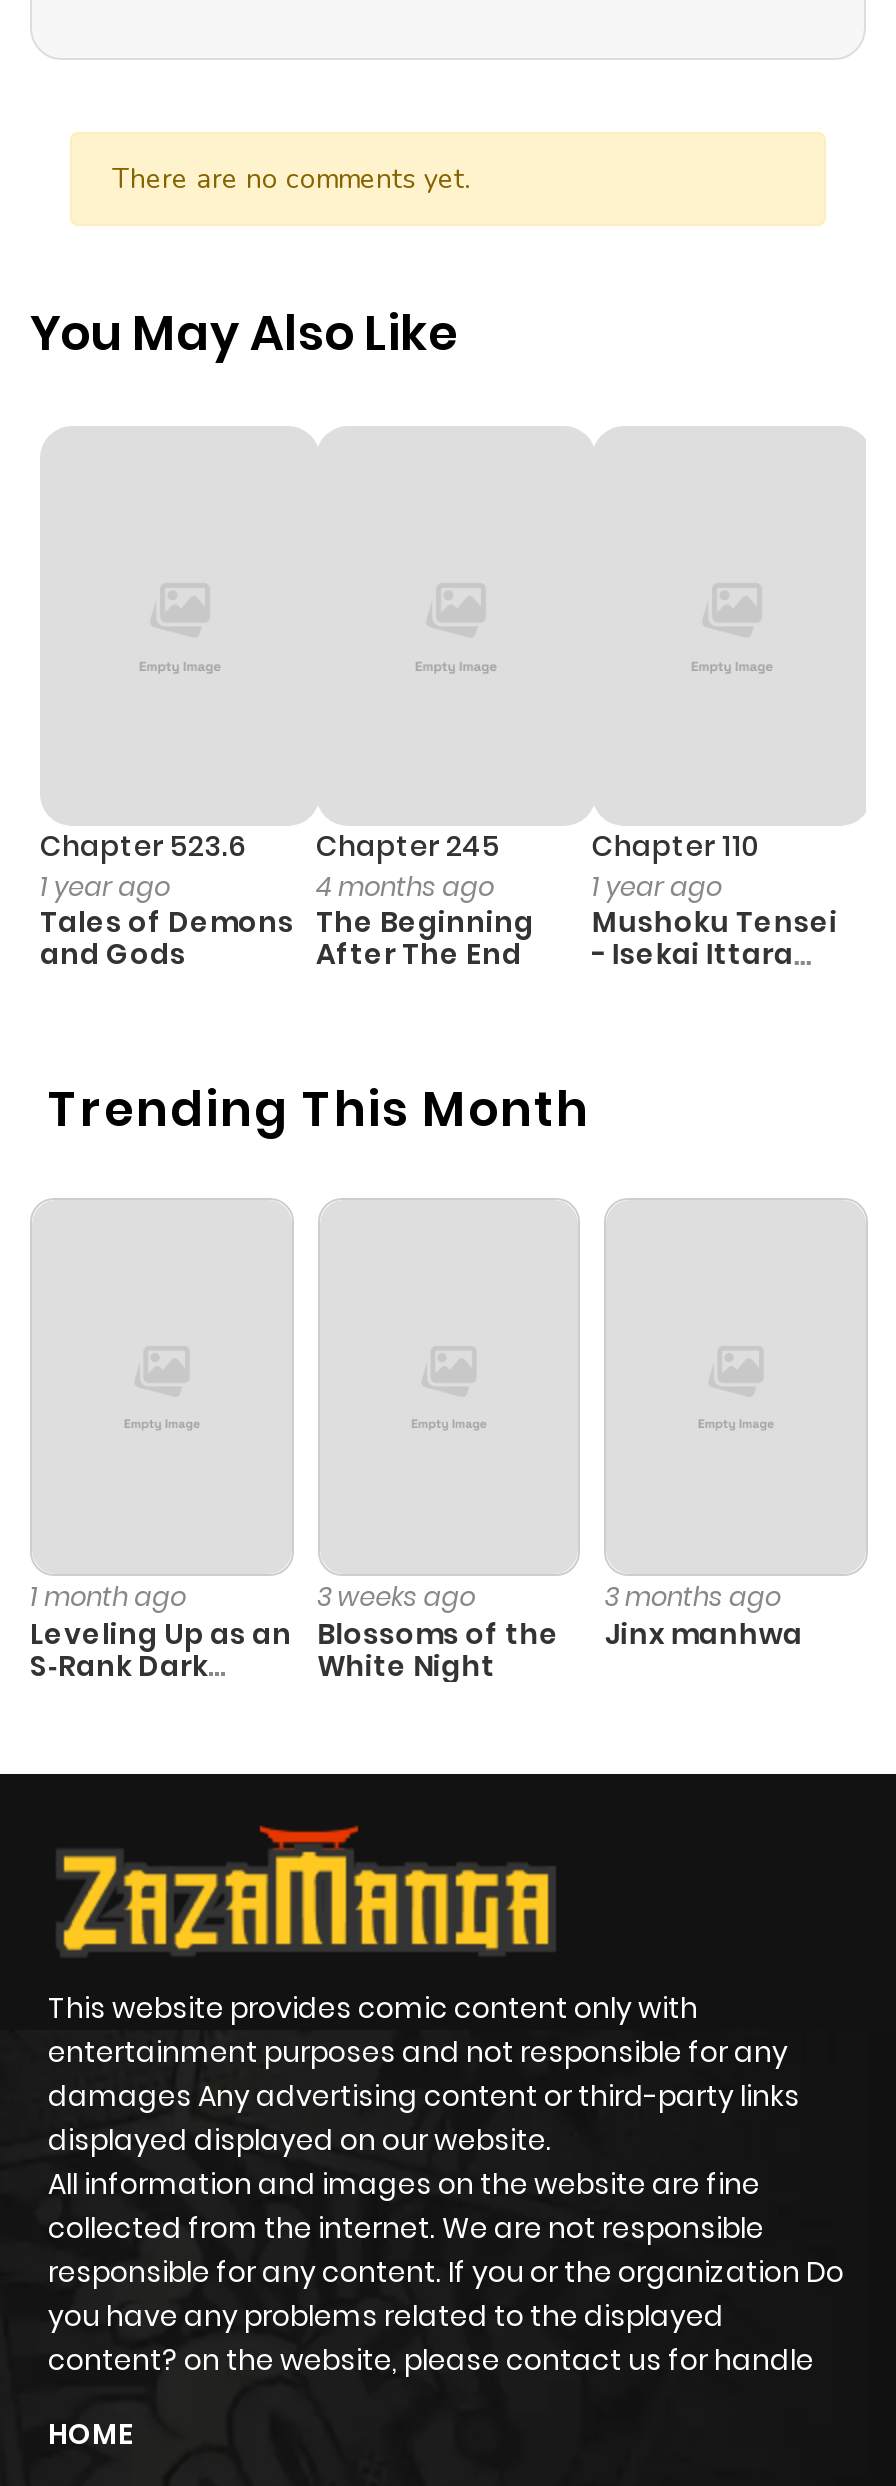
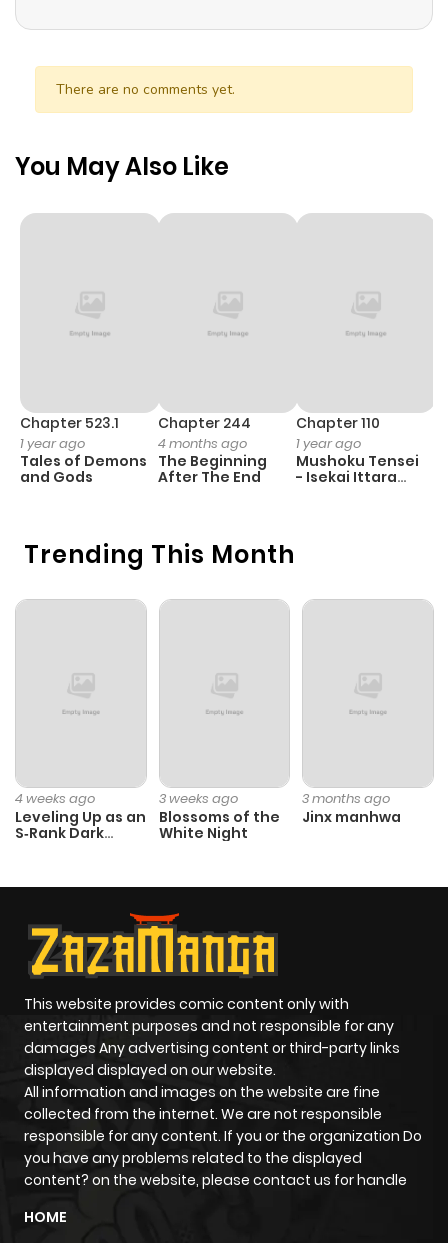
- Chapter 523.6
+ Chapter 523.1

- Chapter 245
+ Chapter 244

- 1 month ago
+ 4 weeks ago
